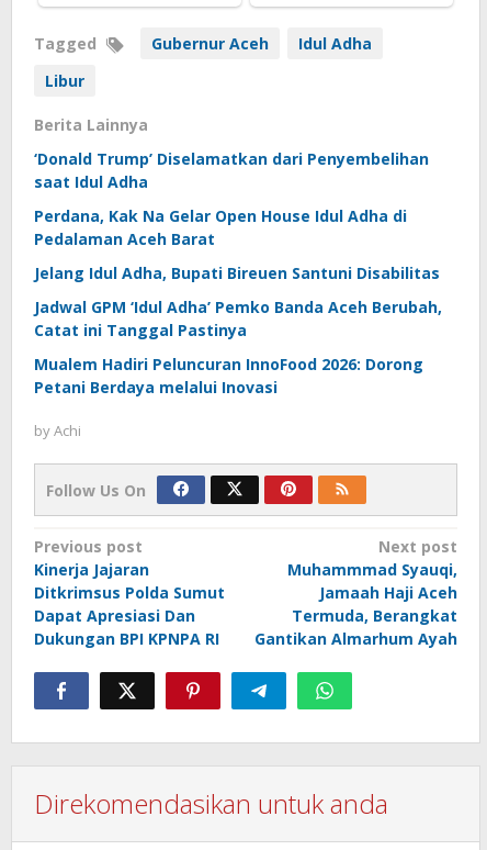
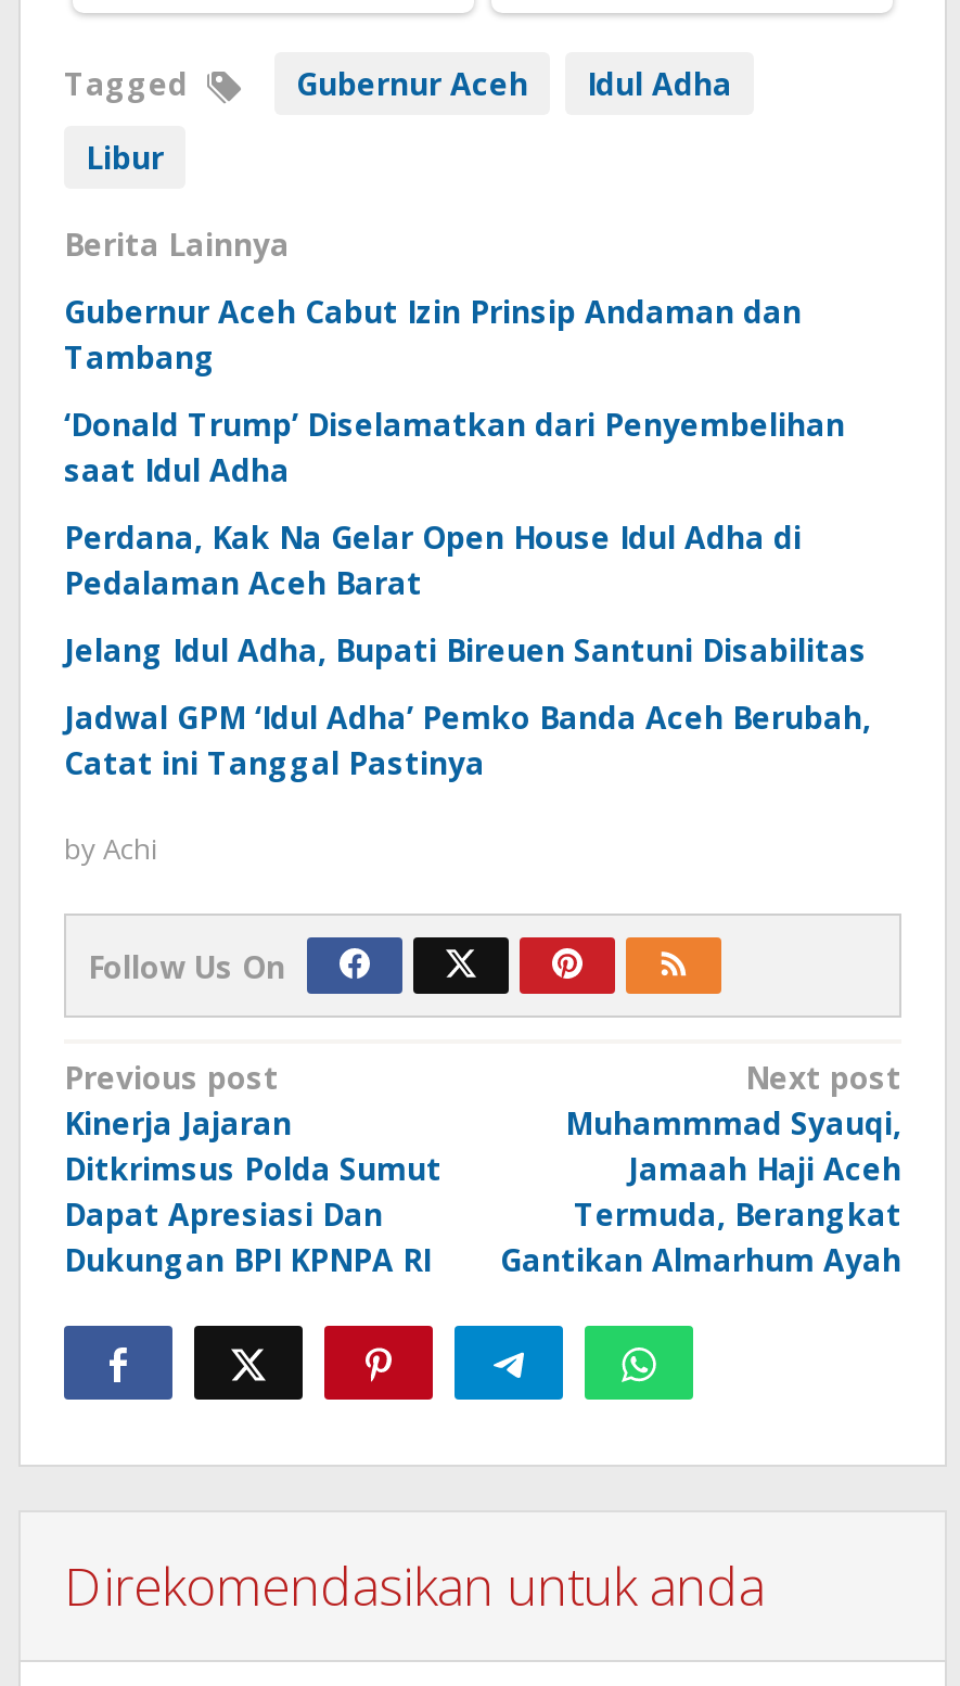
+ Gubernur Aceh Cabut Izin Prinsip Andaman dan
+ Tambang

moved down: ‘Donald Trump’ Diselamatkan dari Penyembelihan | saat Idul Adha | Perdana, Kak Na Gelar Open House Idul Adha di | Pedalaman Aceh Barat | Jelang Idul Adha, Bupati Bireuen Santuni Disabilitas | Jadwal GPM ‘Idul Adha’ Pemko Banda Aceh Berubah, | Catat ini Tanggal Pastinya

- Mualem Hadiri Peluncuran InnoFood 2026: Dorong
- Petani Berdaya melalui Inovasi
